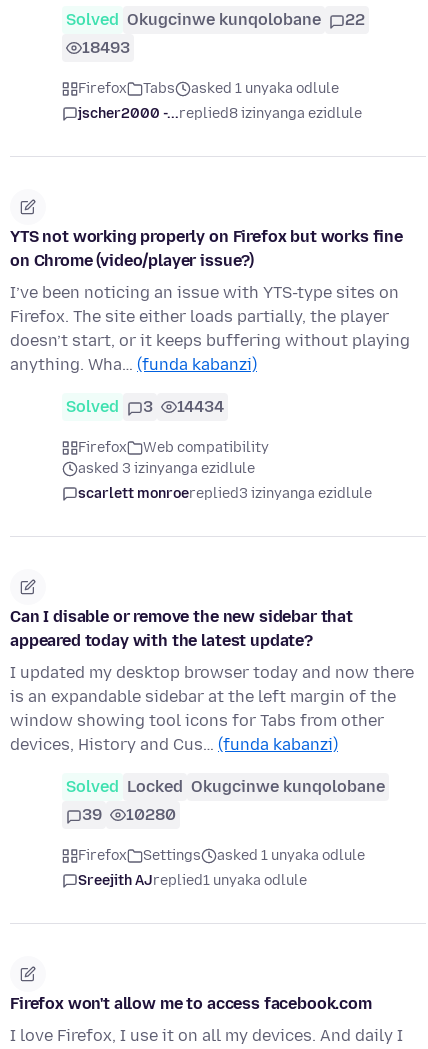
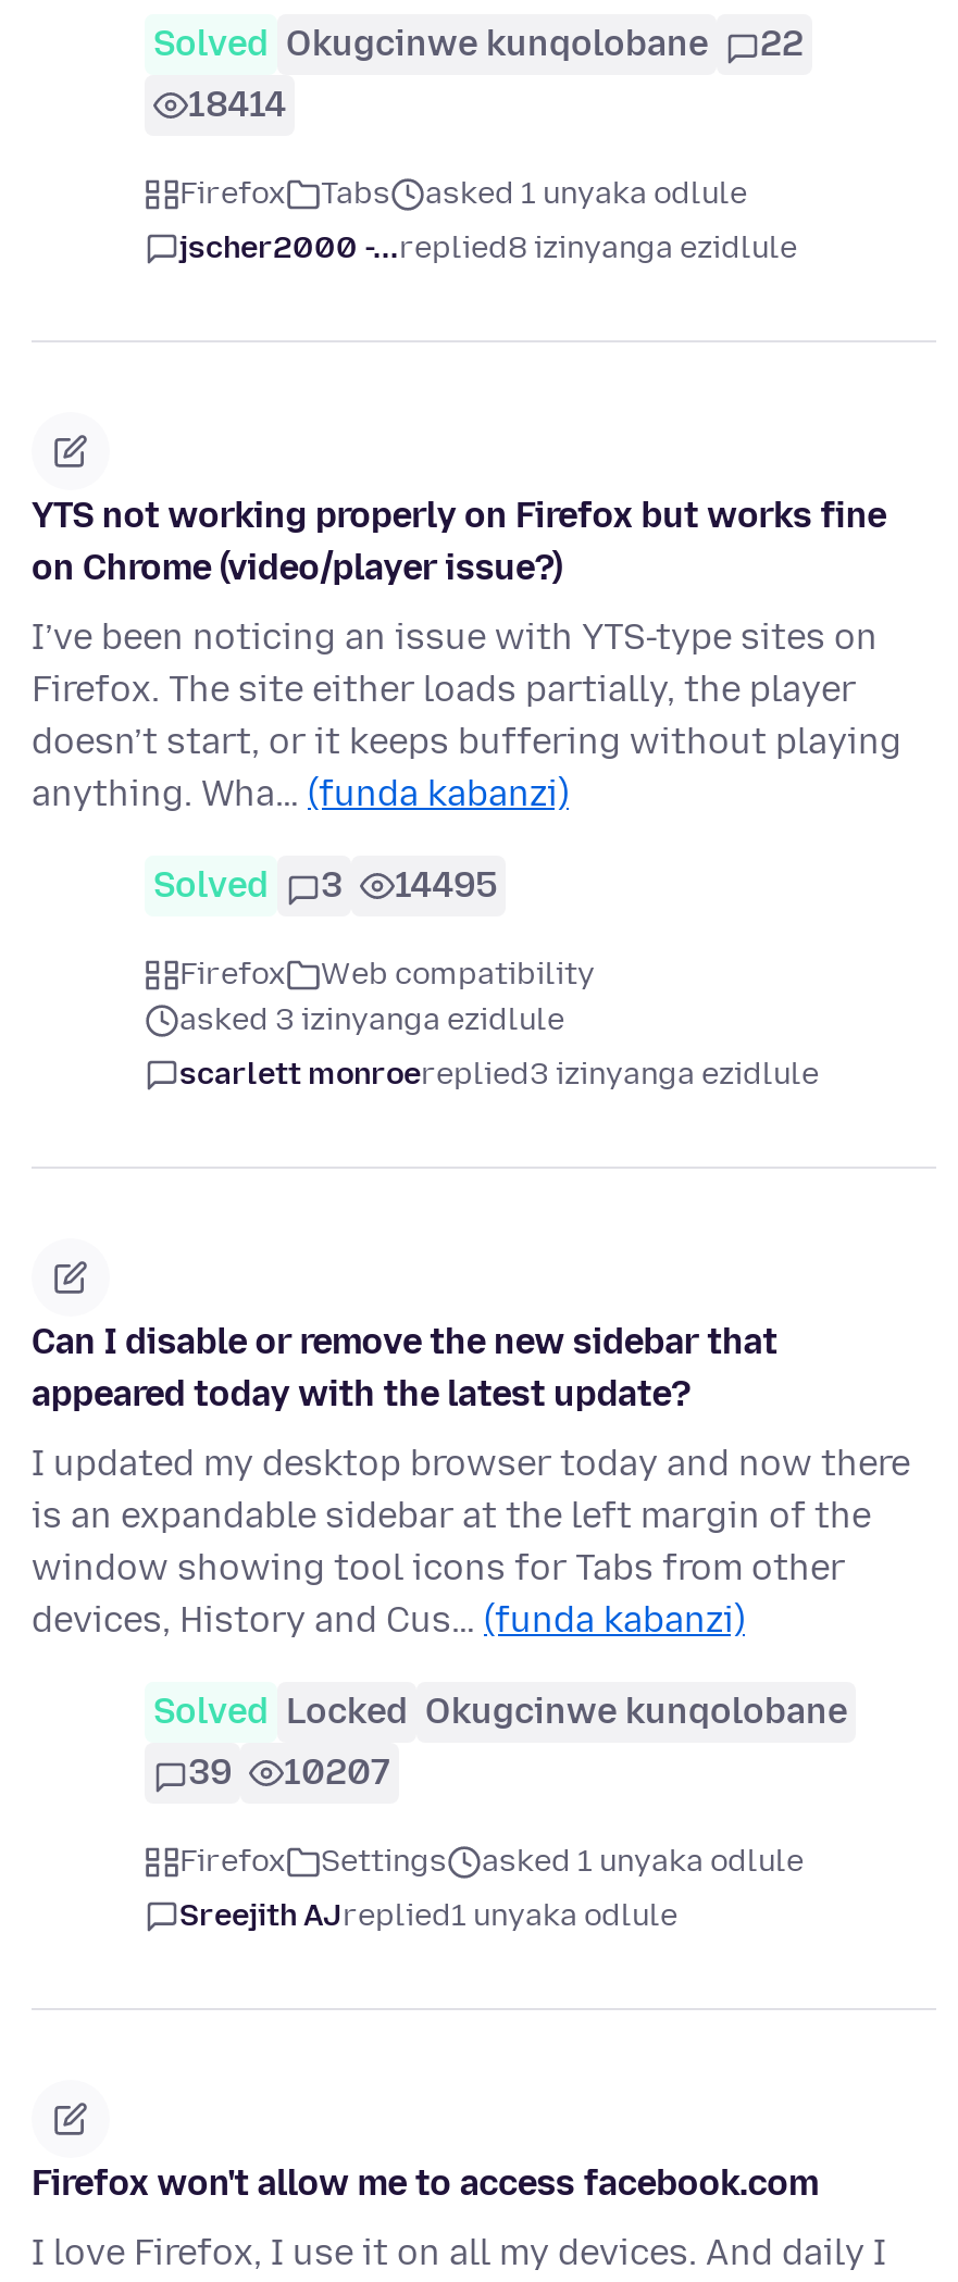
- 18493
+ 18414

- Solved 3 14434
+ Solved 3 14495

- 39 10280
+ 39 10207
